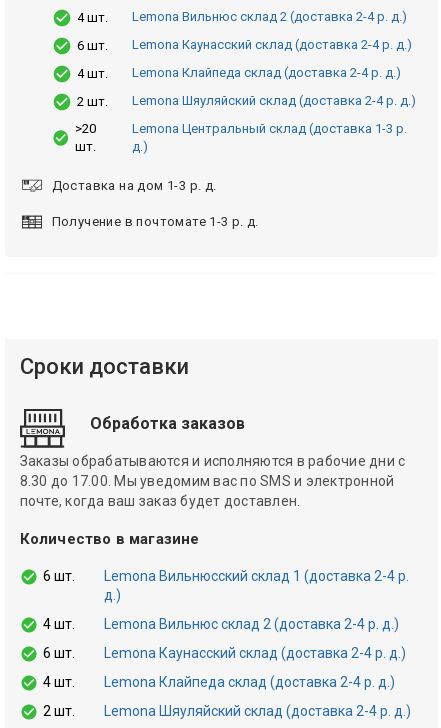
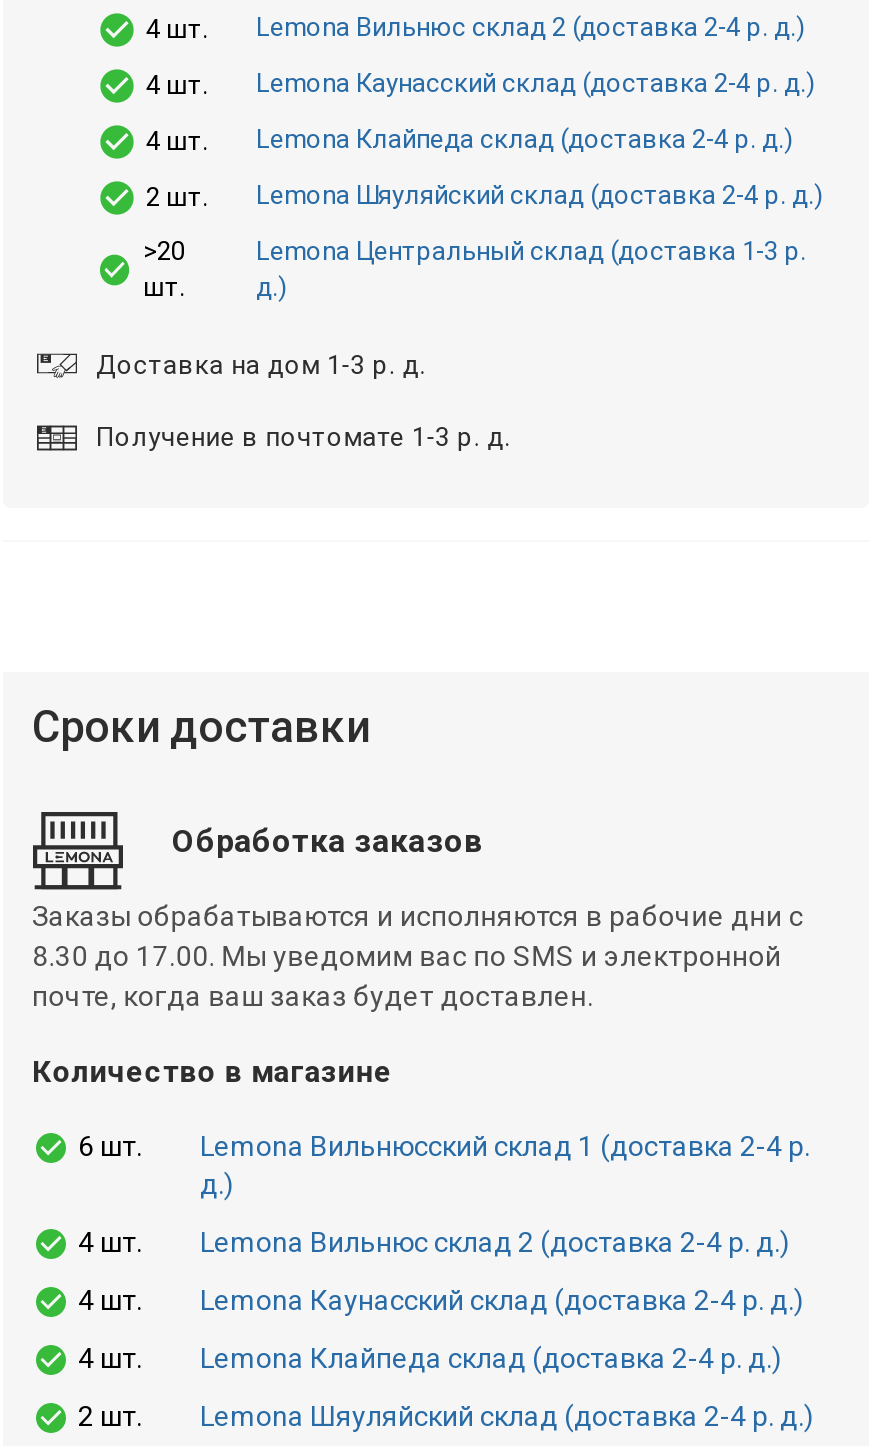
- 6 шт. Lemona Каунасский склад (доставка 2-4 р. д.)
+ 4 шт. Lemona Каунасский склад (доставка 2-4 р. д.)

- 6 шт. Lemona Каунасский склад (доставка 2-4 р. д.)
+ 4 шт. Lemona Каунасский склад (доставка 2-4 р. д.)
